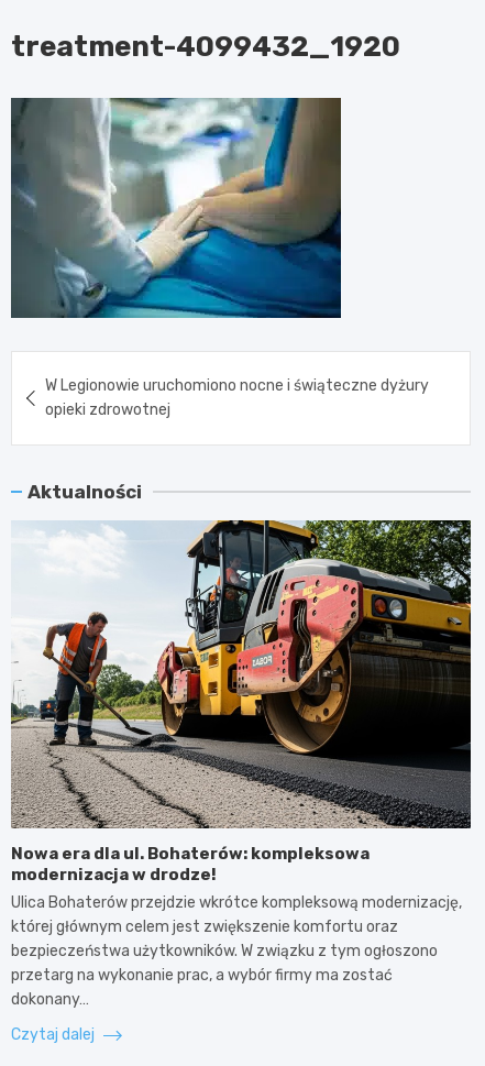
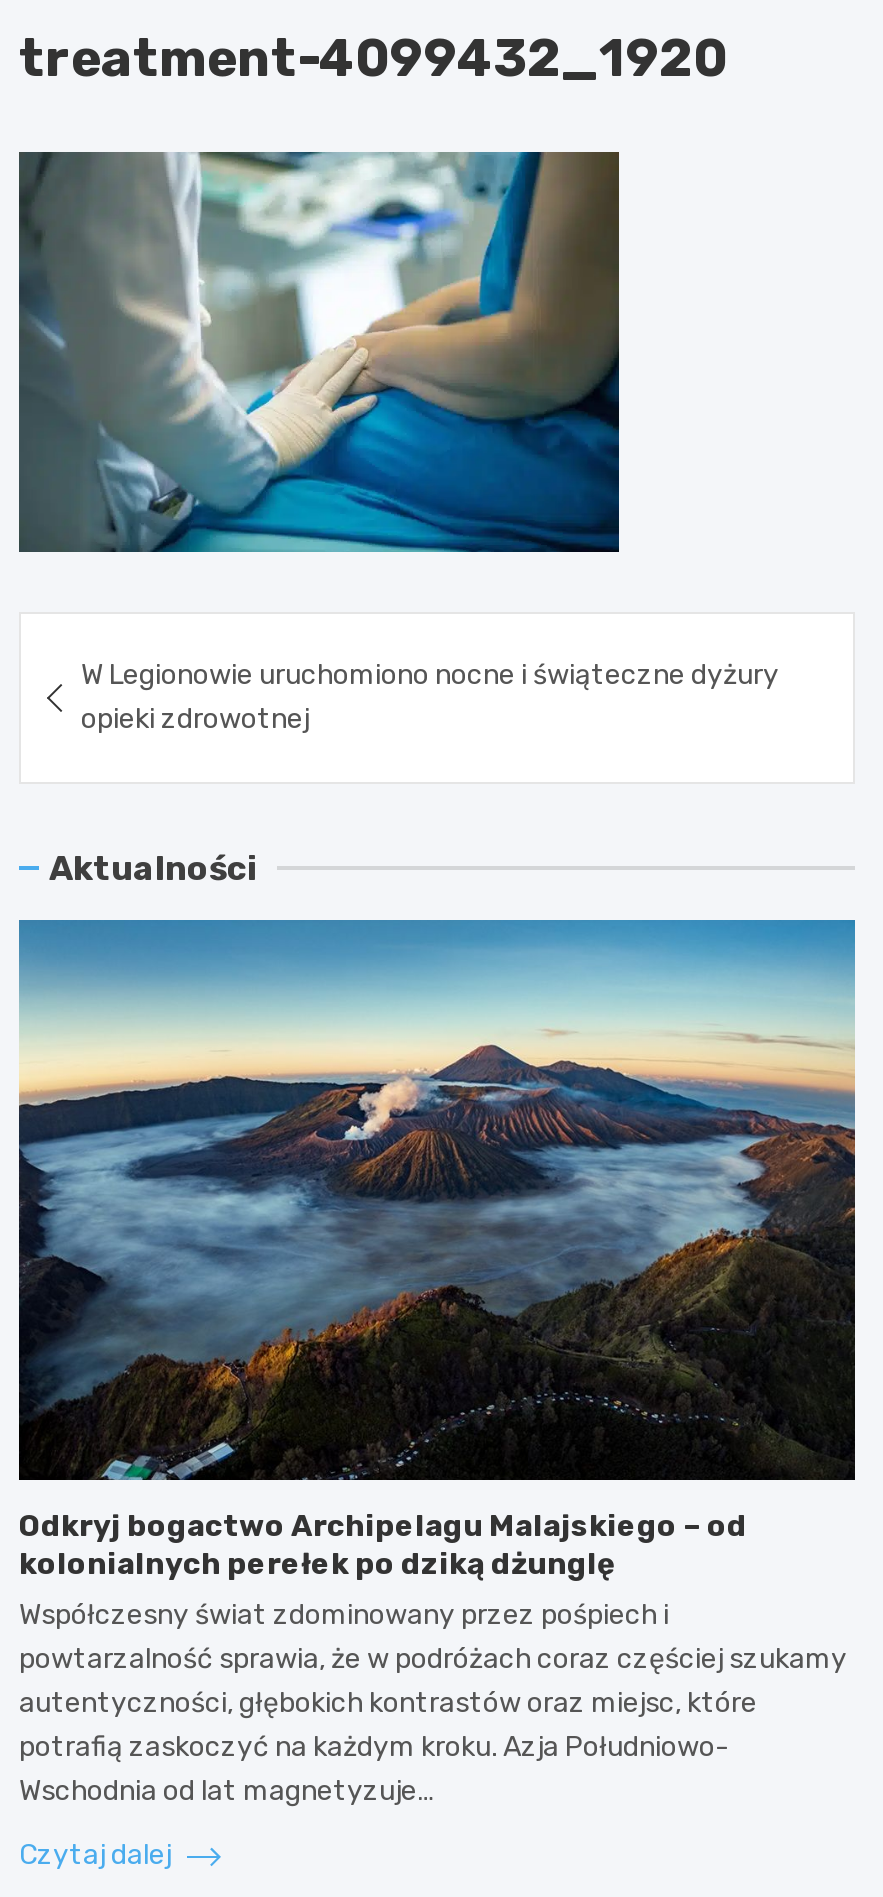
- [image]
- Nowa era dla ul. Bohaterów: kompleksowa
- modernizacja w drodze!
- Ulica Bohaterów przejdzie wkrótce kompleksową modernizację,
- której głównym celem jest zwiększenie komfortu oraz
- bezpieczeństwa użytkowników. W związku z tym ogłoszono
- przetarg na wykonanie prac, a wybór firmy ma zostać
- dokonany…
+ [image]
+ Odkryj bogactwo Archipelagu Malajskiego – od
+ kolonialnych perełek po dziką dżunglę
+ Współczesny świat zdominowany przez pośpiech i
+ powtarzalność sprawia, że w podróżach coraz częściej szukamy
+ autentyczności, głębokich kontrastów oraz miejsc, które
+ potrafią zaskoczyć na każdym kroku. Azja Południowo-
+ Wschodnia od lat magnetyzuje…
